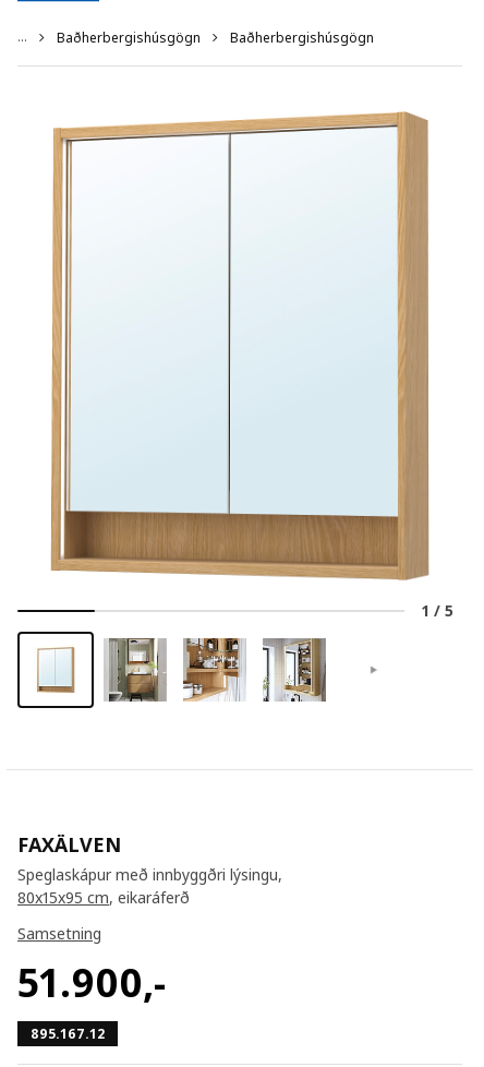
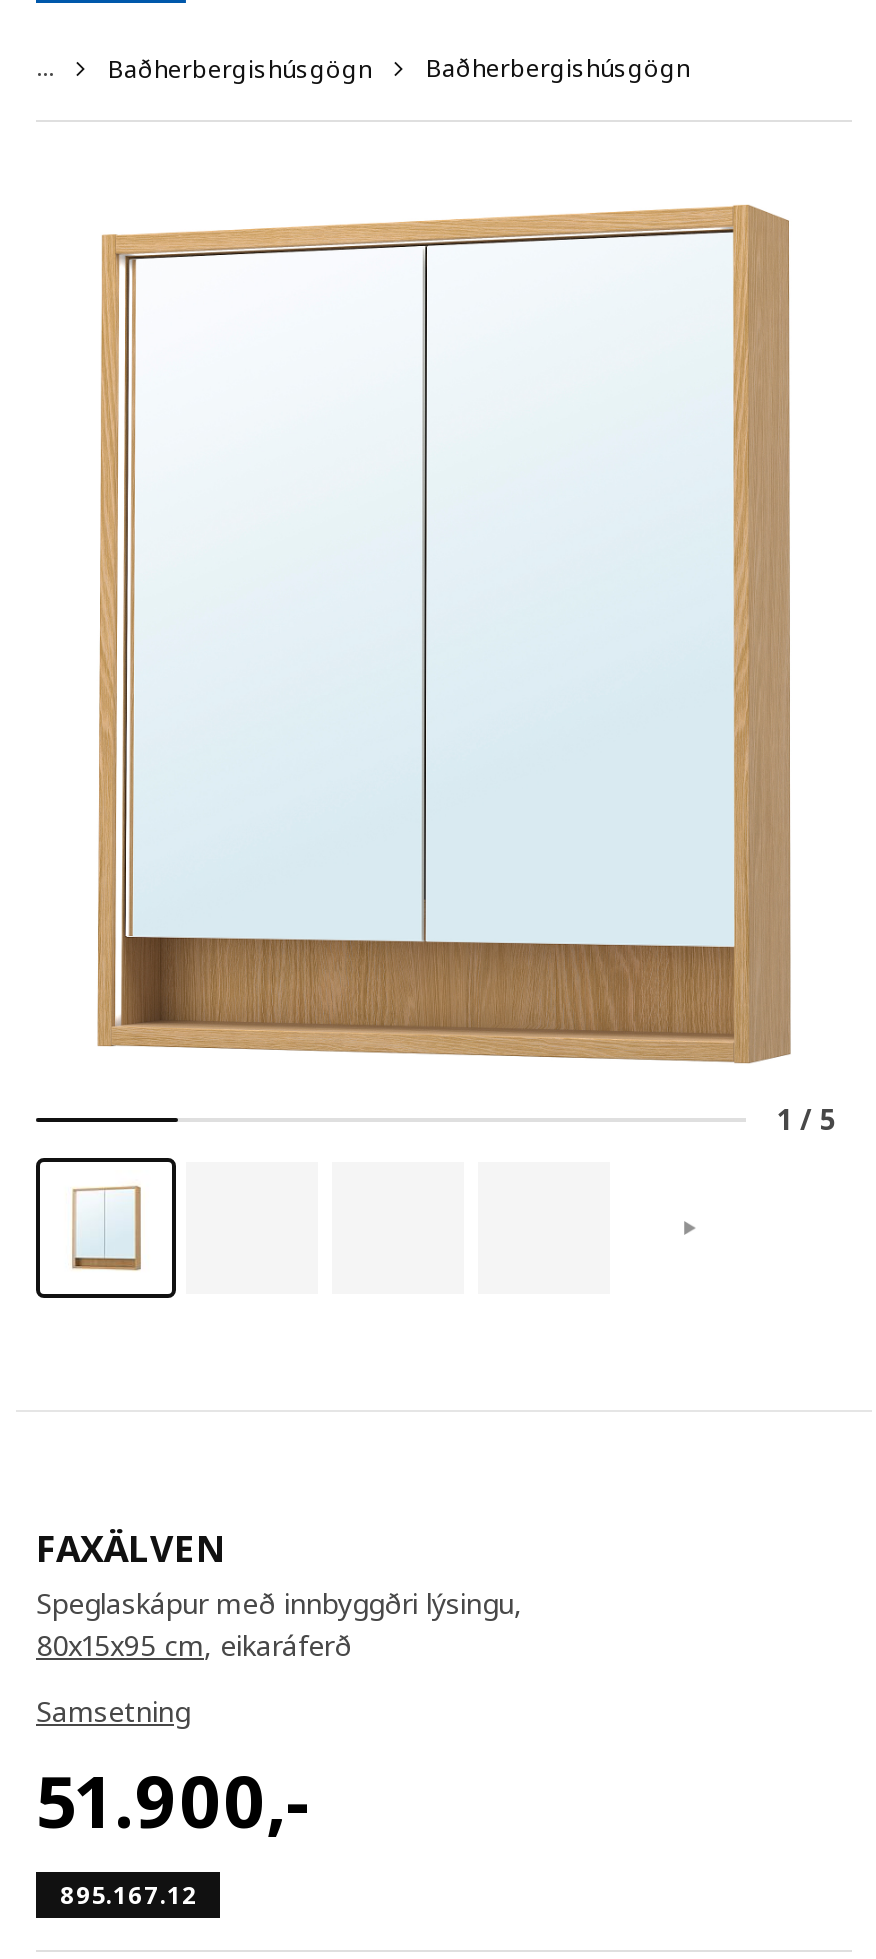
- [image]

- [image]

- [image]
